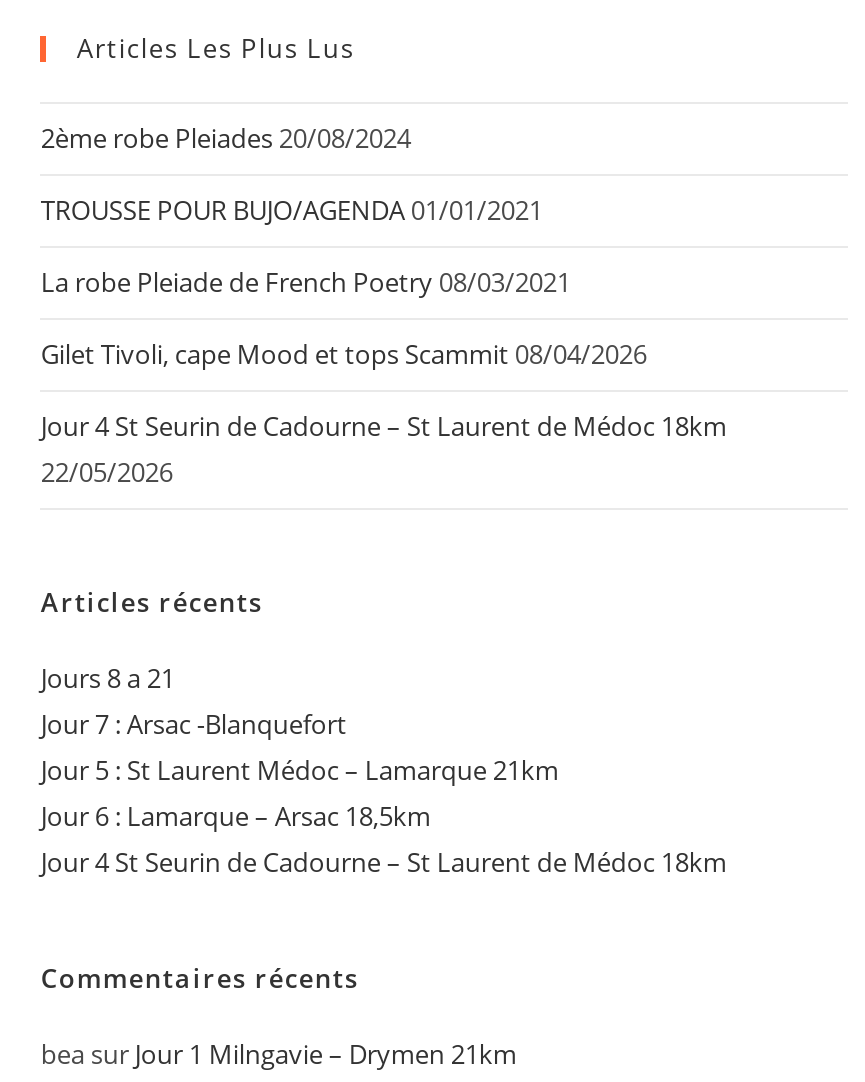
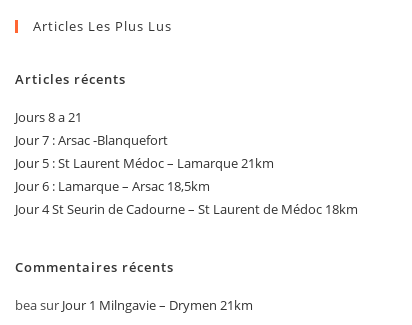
- 2ème robe Pleiades 20/08/2024
- TROUSSE POUR BUJO/AGENDA 01/01/2021
- La robe Pleiade de French Poetry 08/03/2021
- Gilet Tivoli, cape Mood et tops Scammit 08/04/2026
- Jour 4 St Seurin de Cadourne – St Laurent de Médoc 18km
- 22/05/2026
